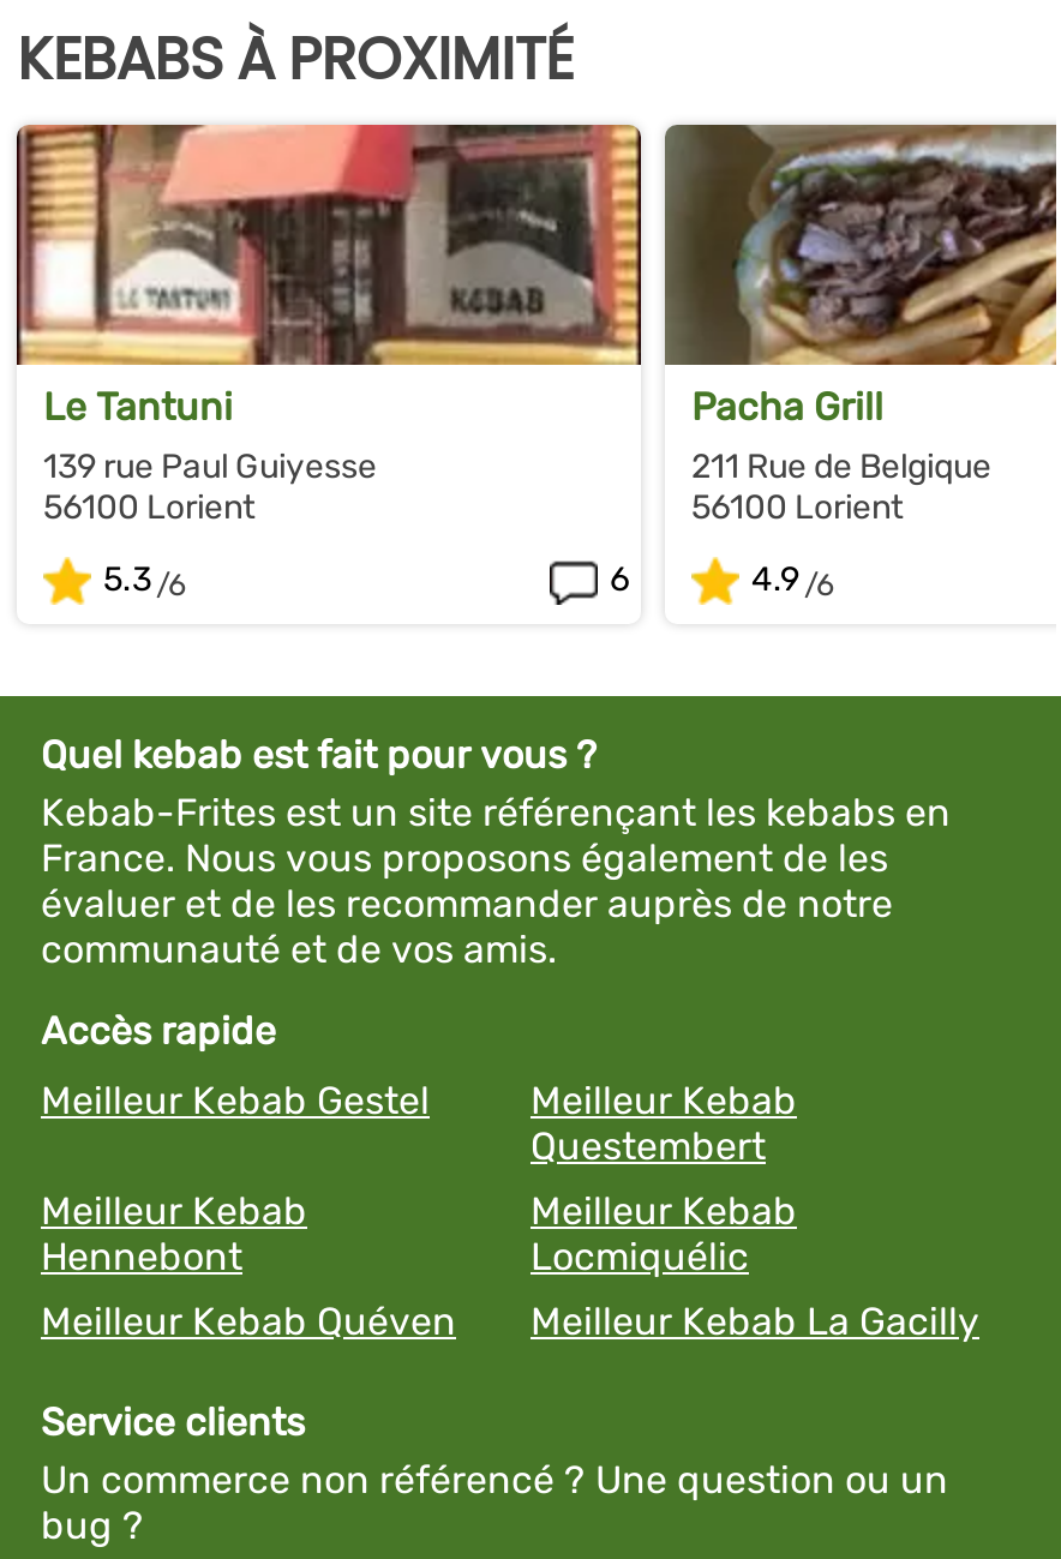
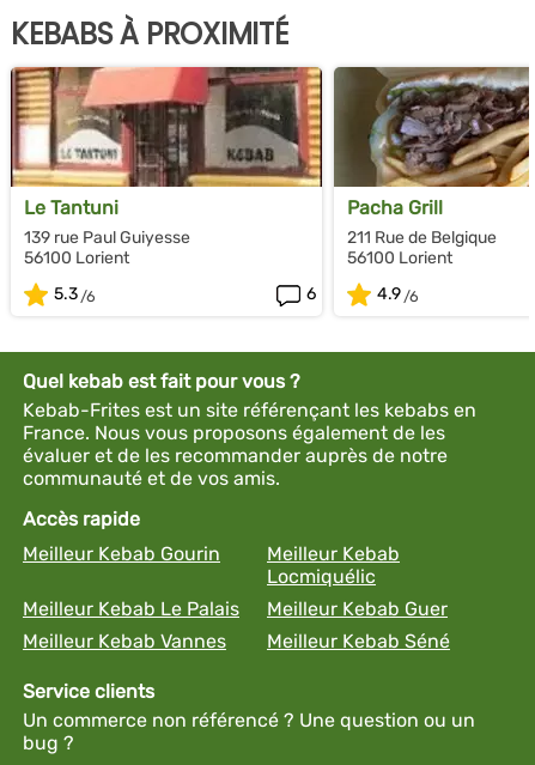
- Meilleur Kebab Gestel
- Meilleur Kebab
- Questembert
- Meilleur Kebab
- Hennebont
+ Meilleur Kebab Gourin

moved up: Meilleur Kebab | Locmiquélic

- Meilleur Kebab Quéven
- Meilleur Kebab La Gacilly
+ Meilleur Kebab Le Palais
+ Meilleur Kebab Guer
+ Meilleur Kebab Vannes
+ Meilleur Kebab Séné
